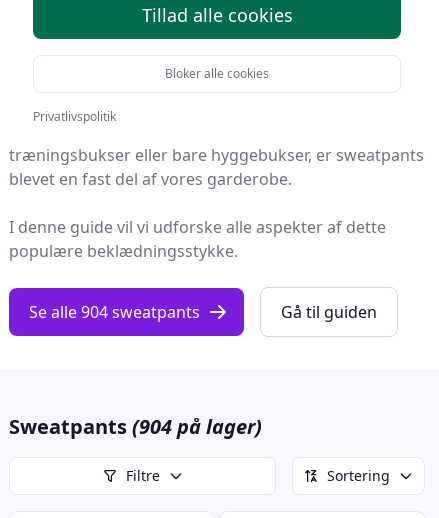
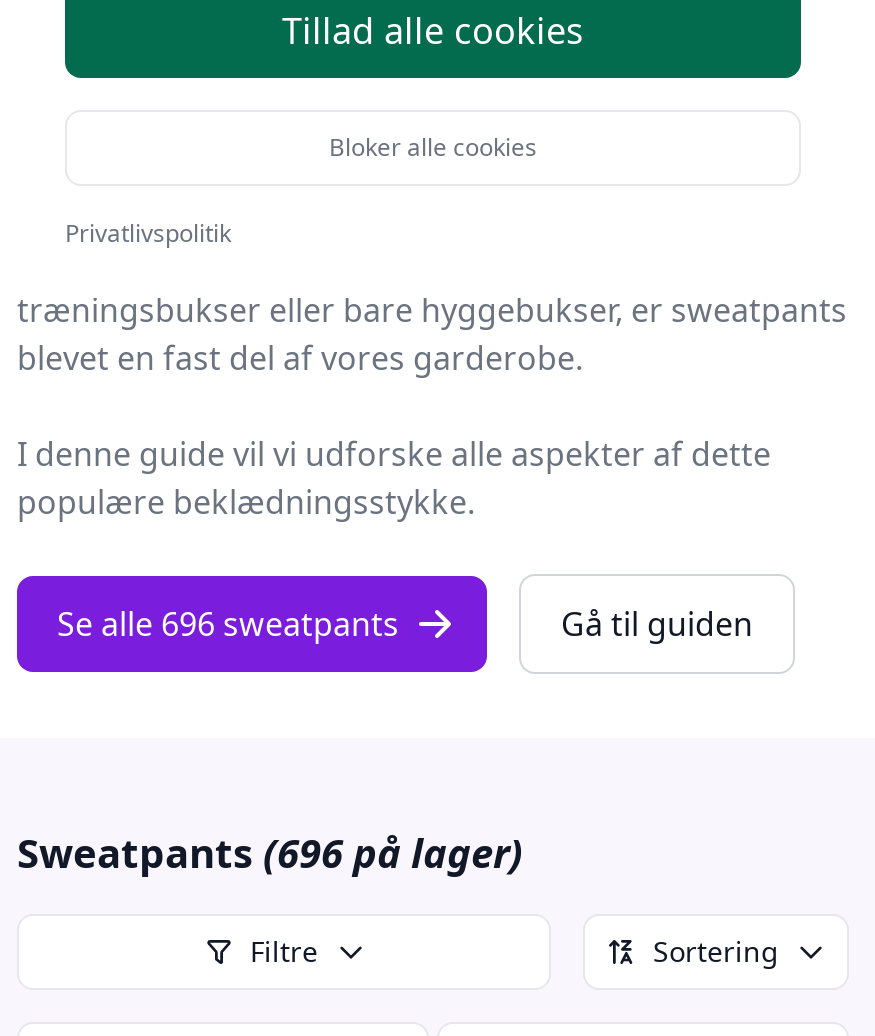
- Se alle 904 sweatpants
+ Se alle 696 sweatpants

- Sweatpants (904 på lager)
+ Sweatpants (696 på lager)
